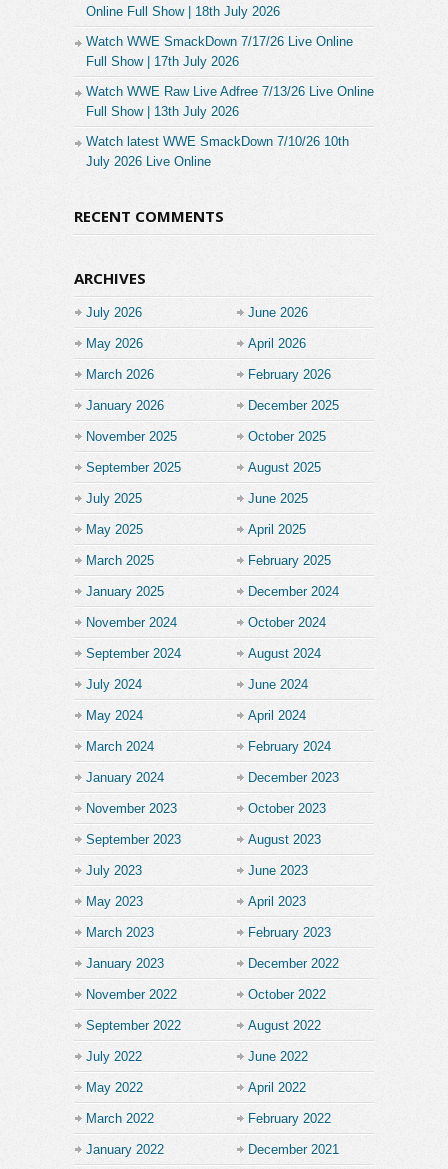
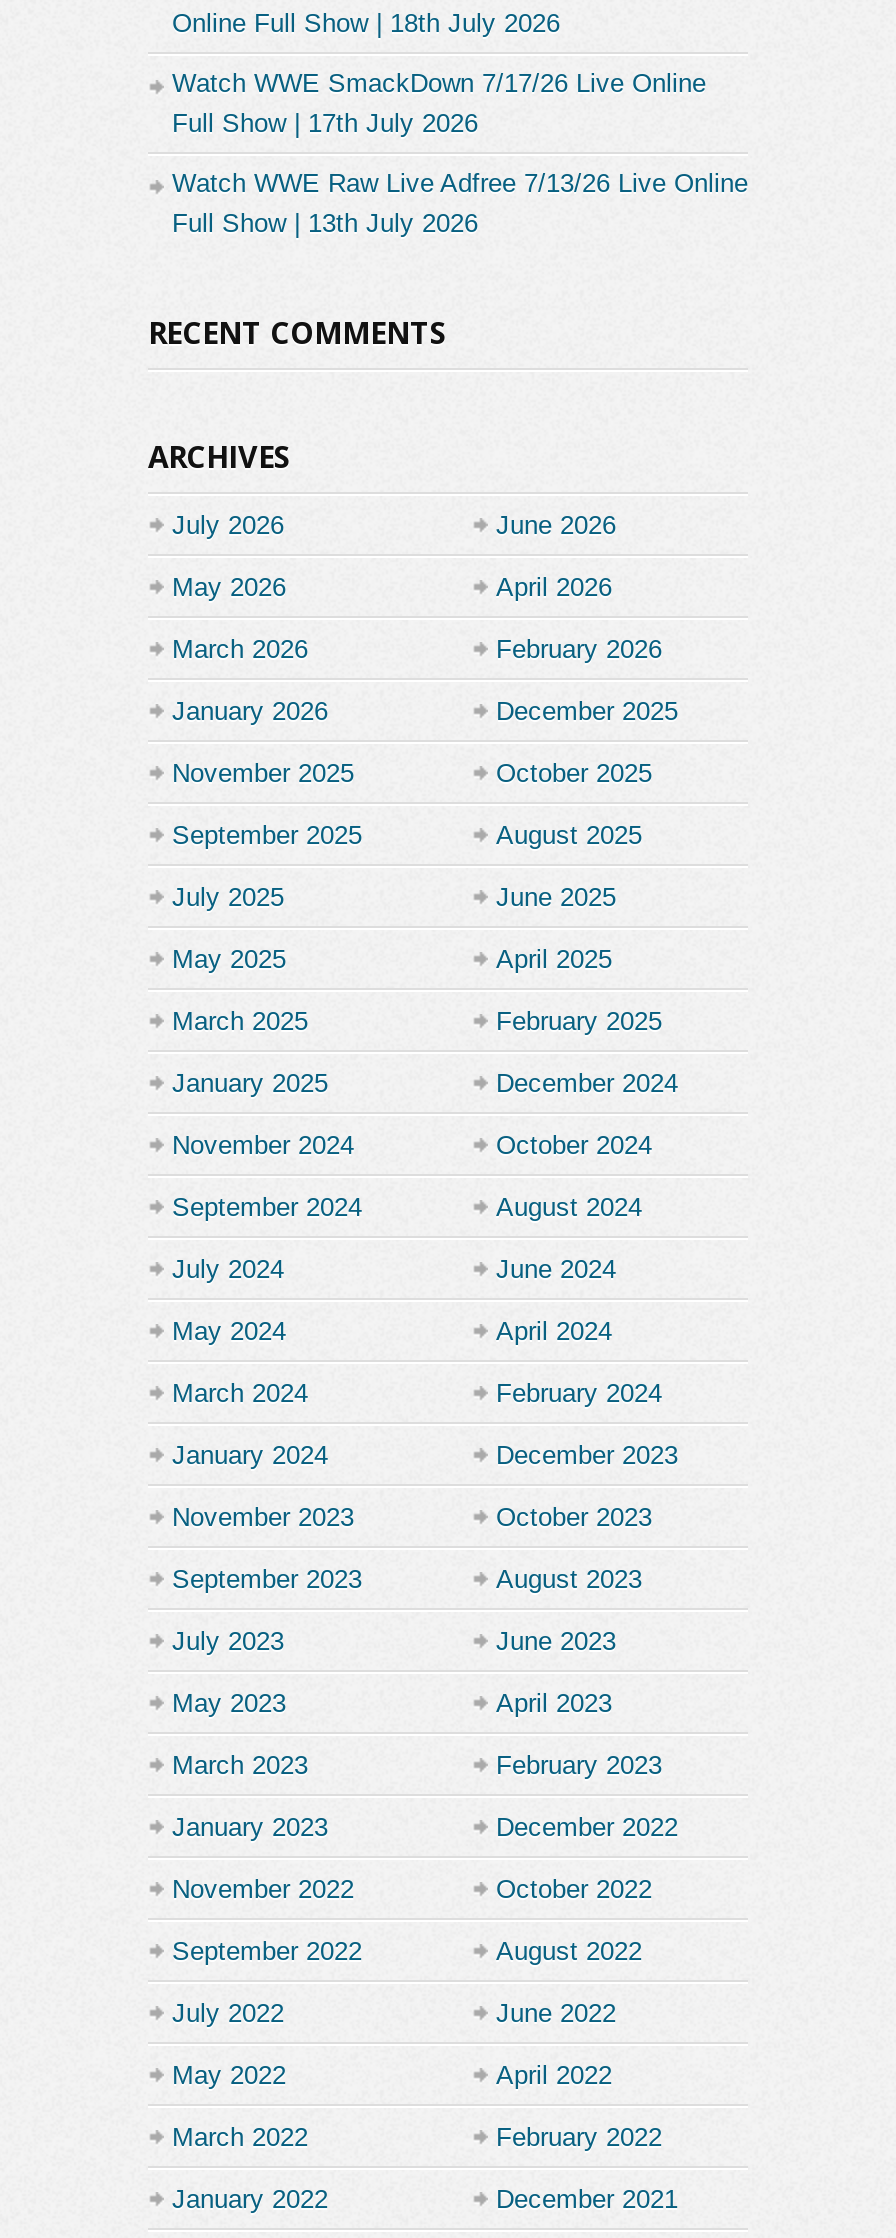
- Watch latest WWE SmackDown 7/10/26 10th
- July 2026 Live Online
